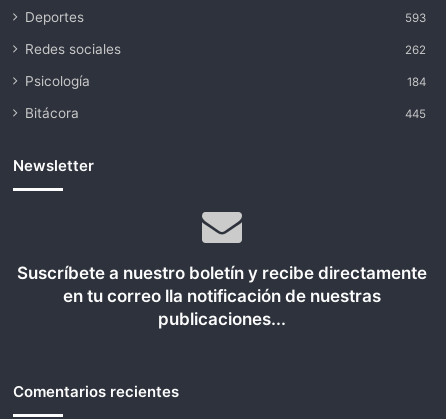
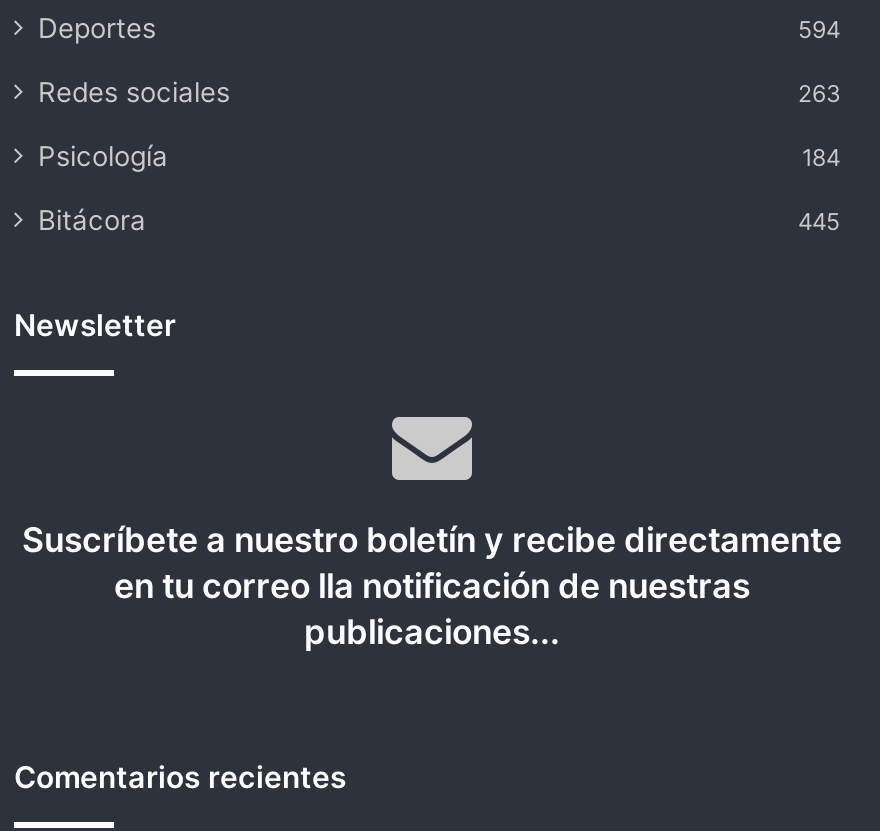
- 593
+ 594

- 262
+ 263
